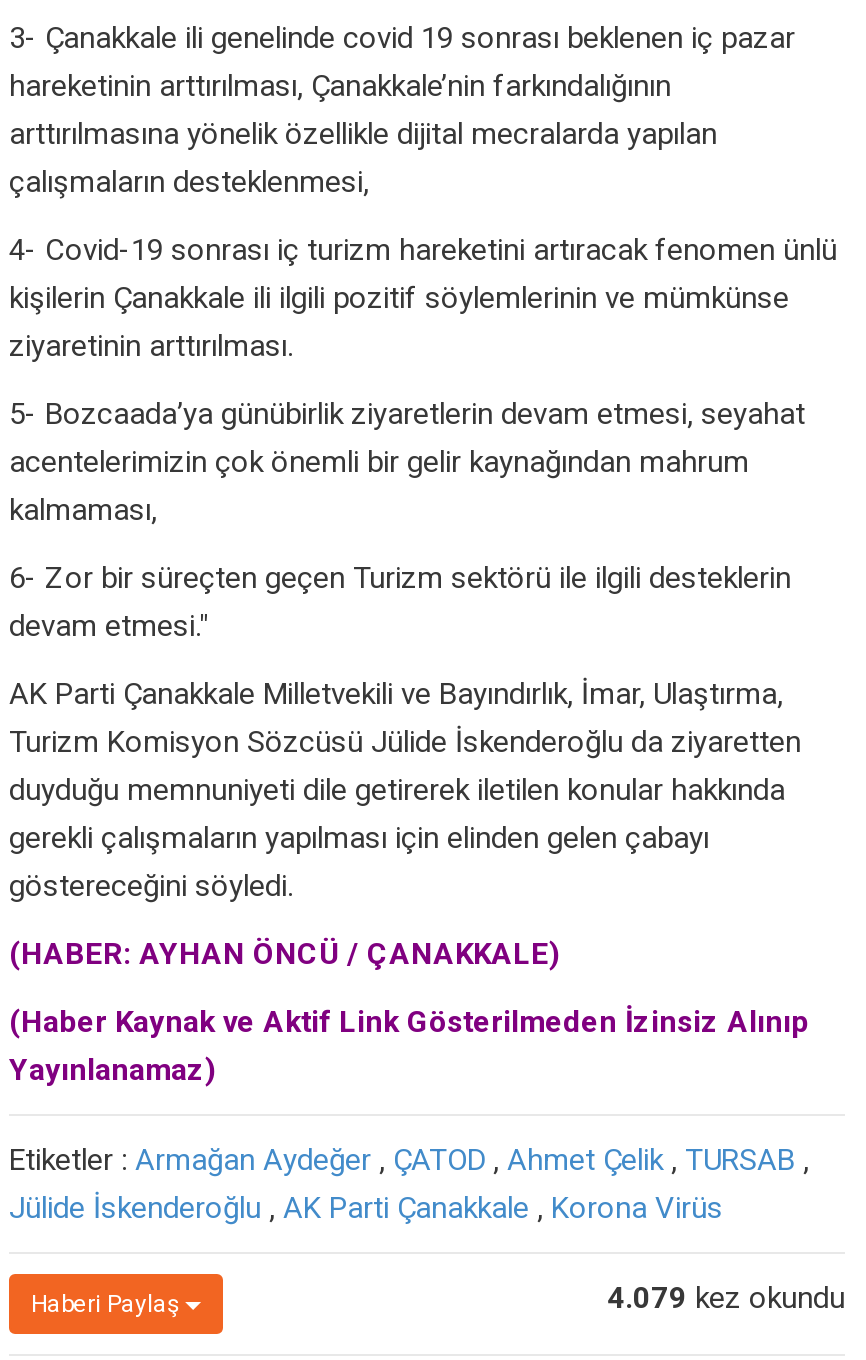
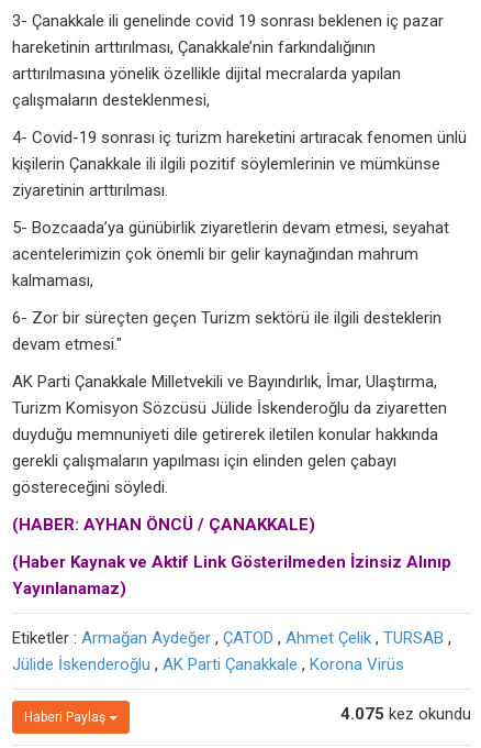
- 4.079 kez okundu
+ 4.075 kez okundu
